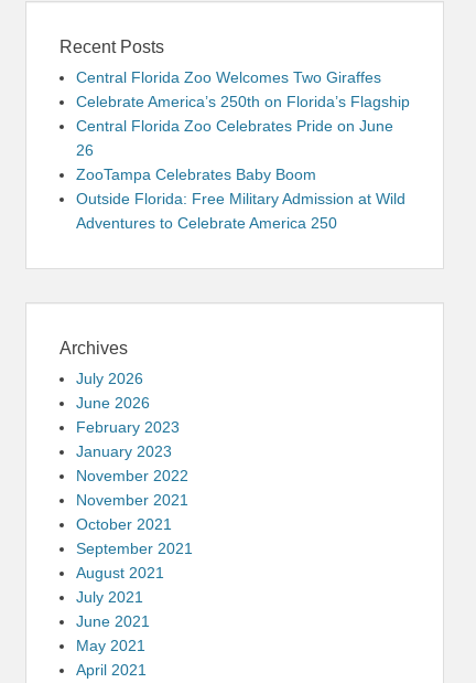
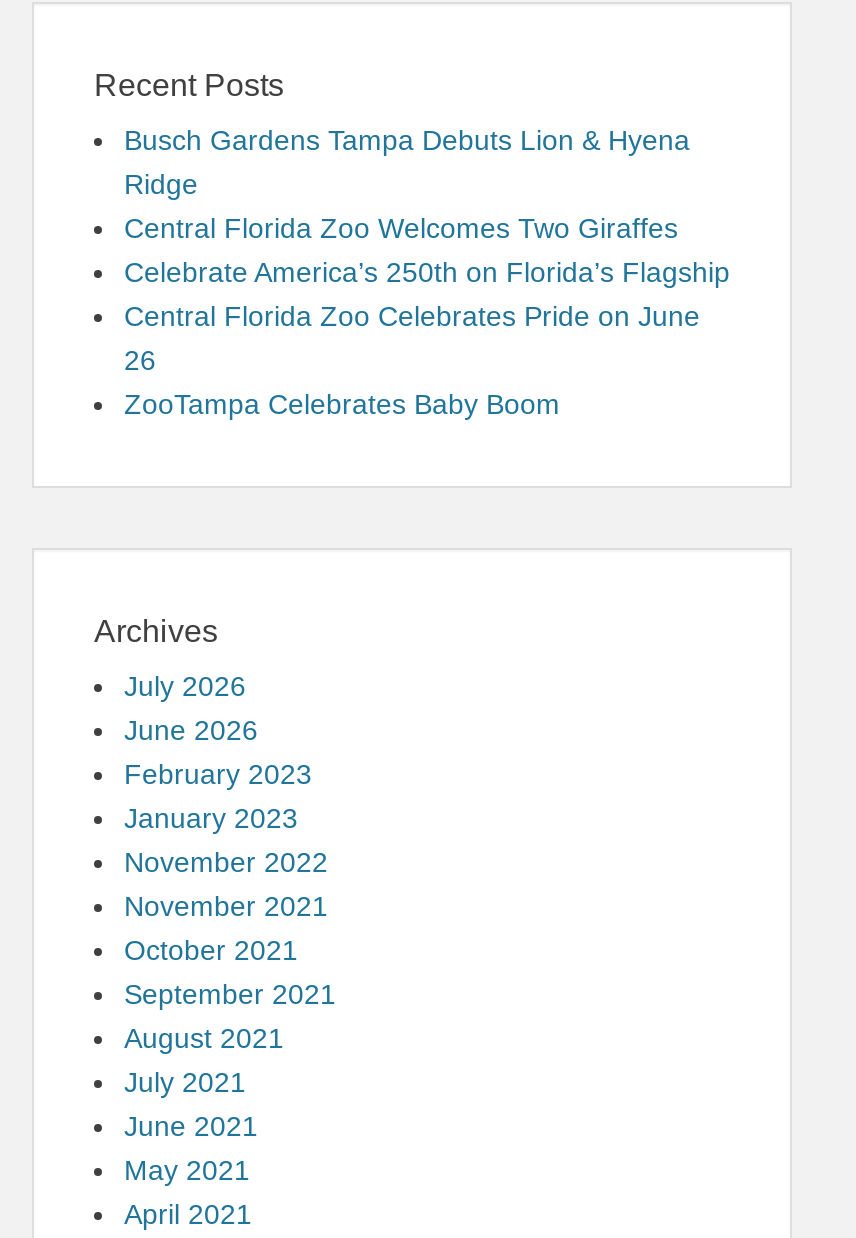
+ Busch Gardens Tampa Debuts Lion & Hyena
+ Ridge

moved down: Central Florida Zoo Welcomes Two Giraffes | Celebrate America’s 250th on Florida’s Flagship | Central Florida Zoo Celebrates Pride on June | 26 | ZooTampa Celebrates Baby Boom

- Outside Florida: Free Military Admission at Wild
- Adventures to Celebrate America 250
